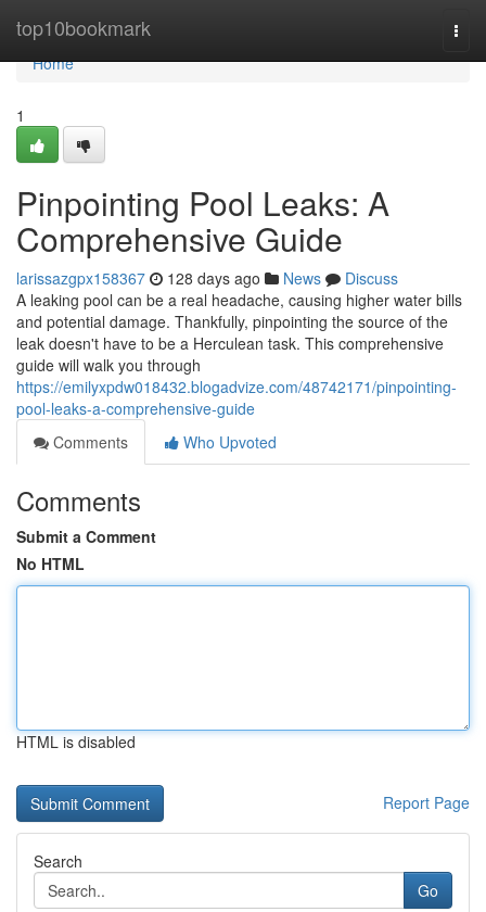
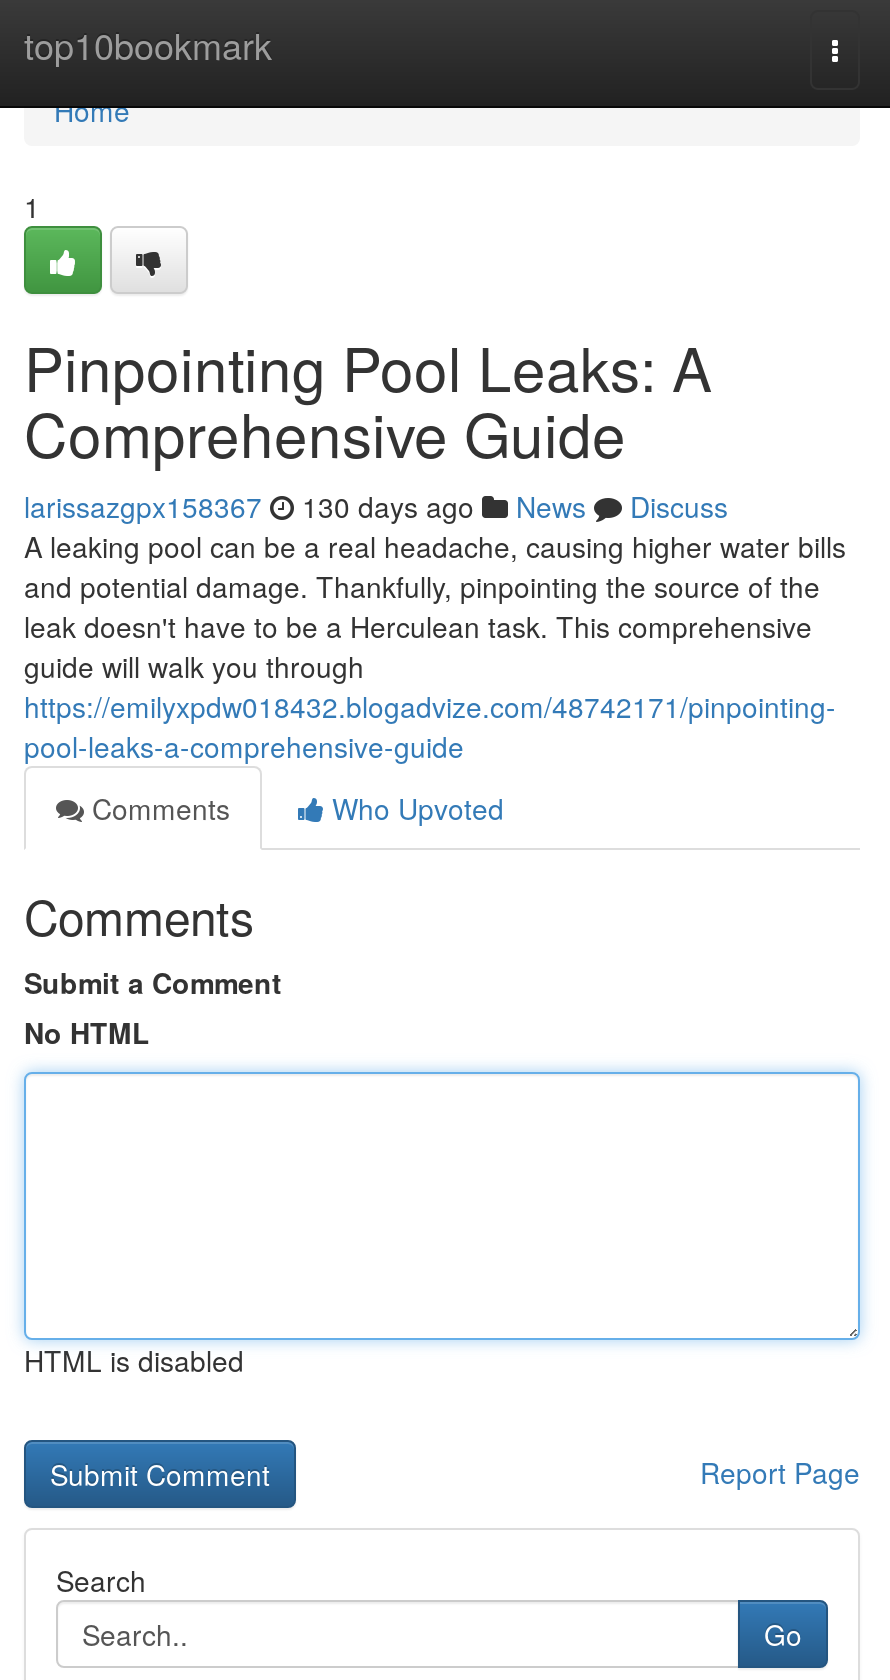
- larissazgpx158367 128 days ago News Discuss
+ larissazgpx158367 130 days ago News Discuss
